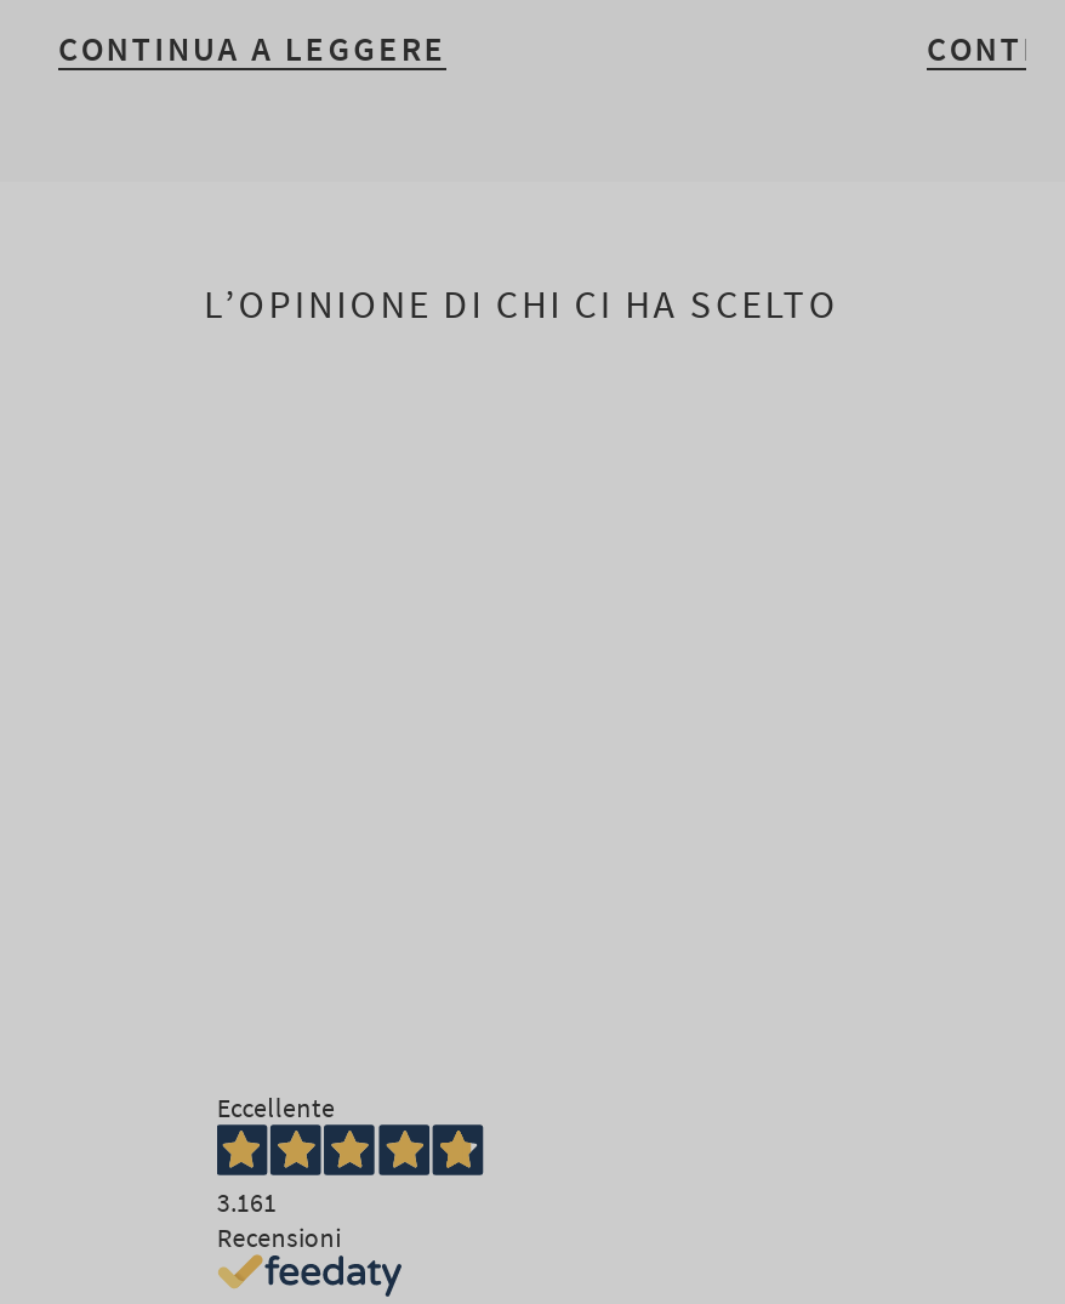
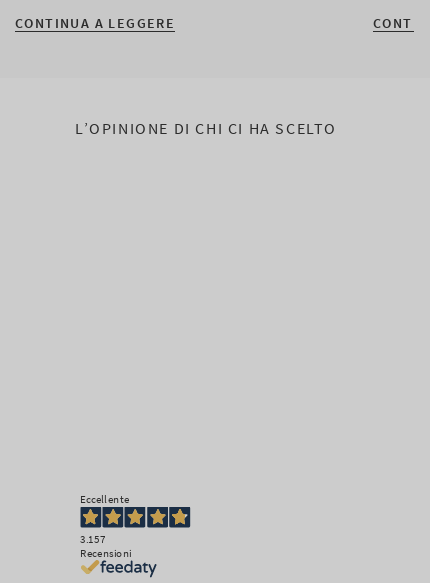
- 3.161
+ 3.157
